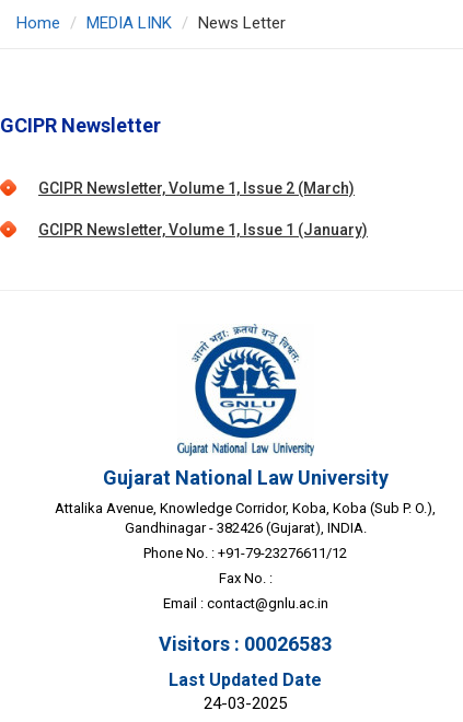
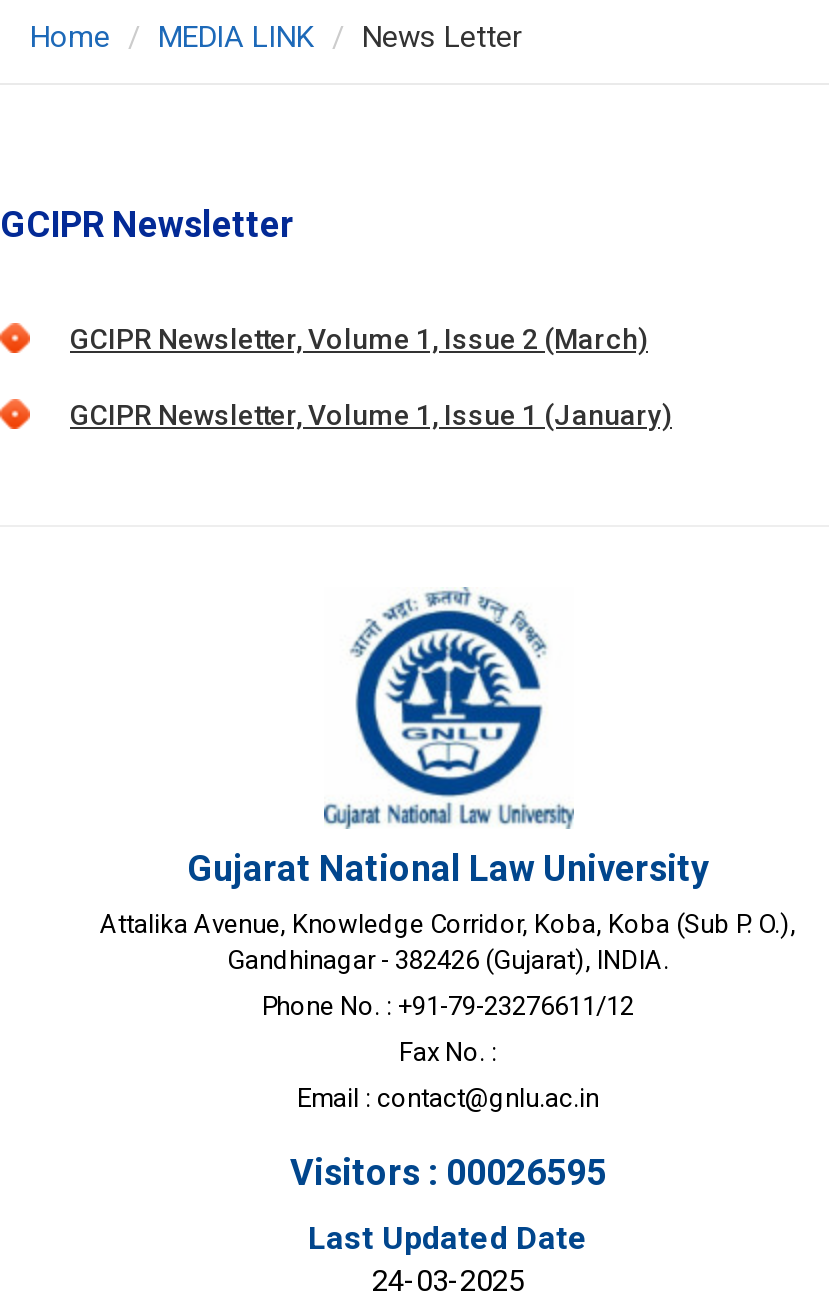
- Visitors : 00026583
+ Visitors : 00026595
